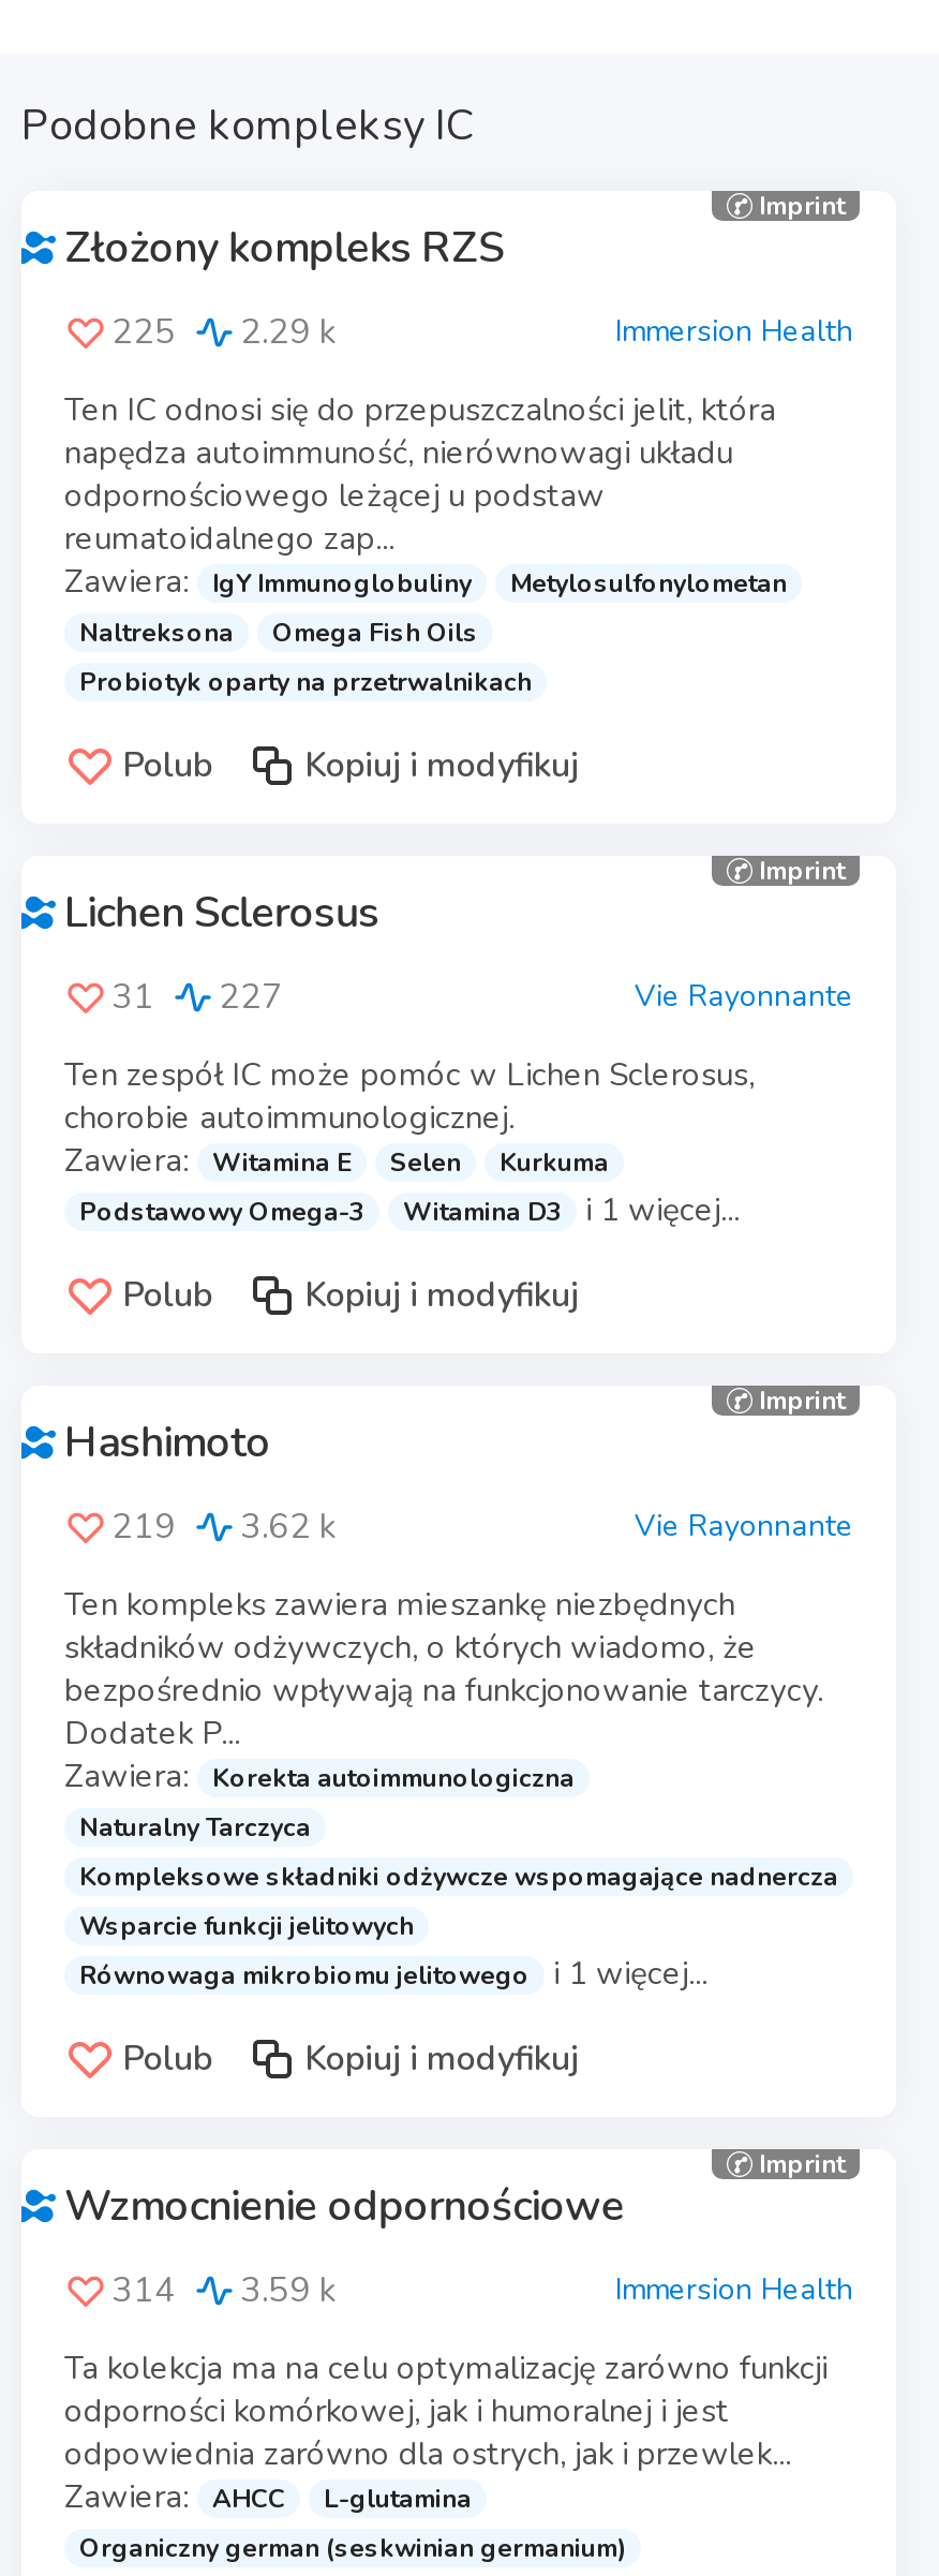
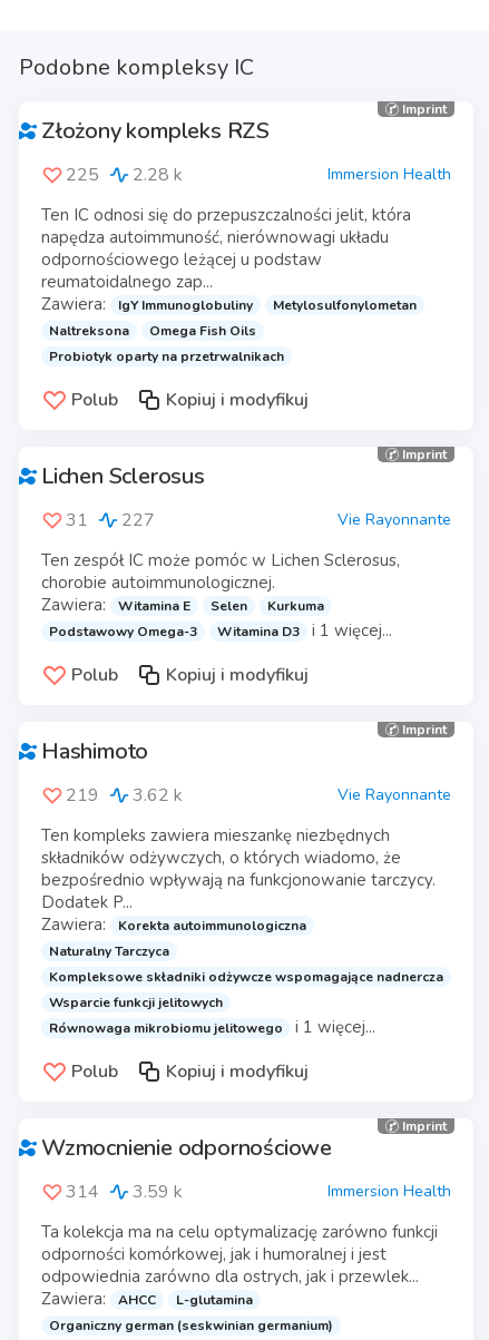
- 225 2.29 k
+ 225 2.28 k
